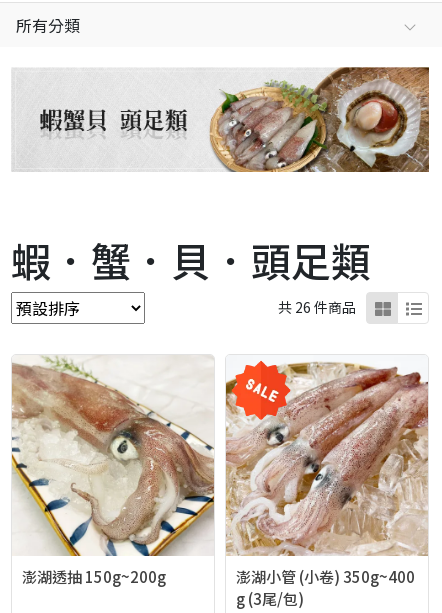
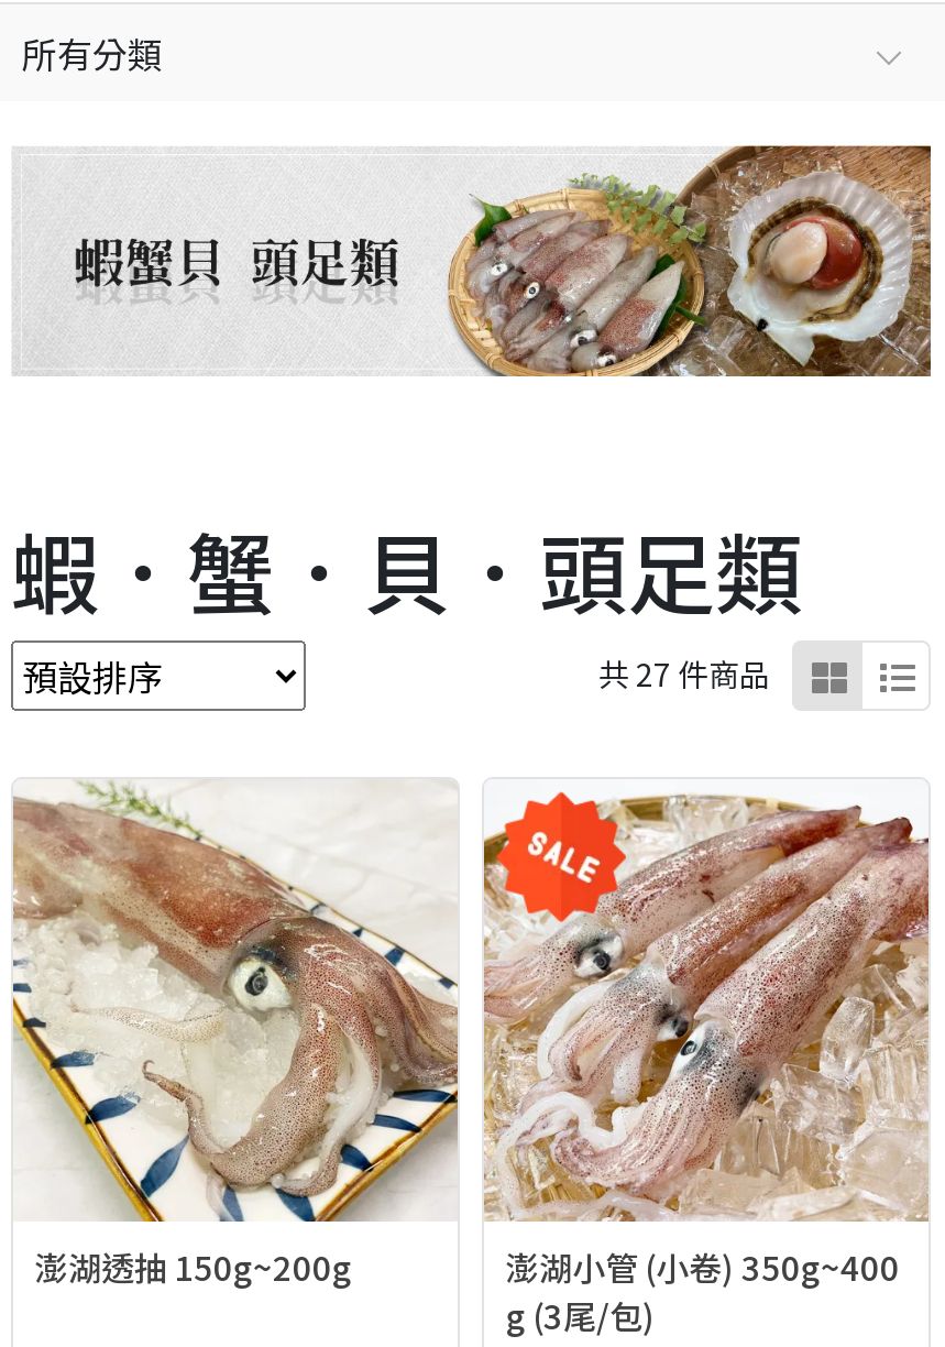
- 共 26 件商品
+ 共 27 件商品
